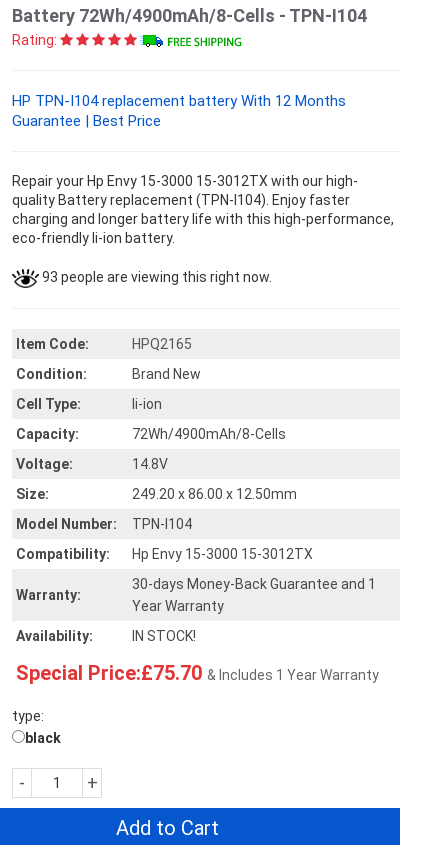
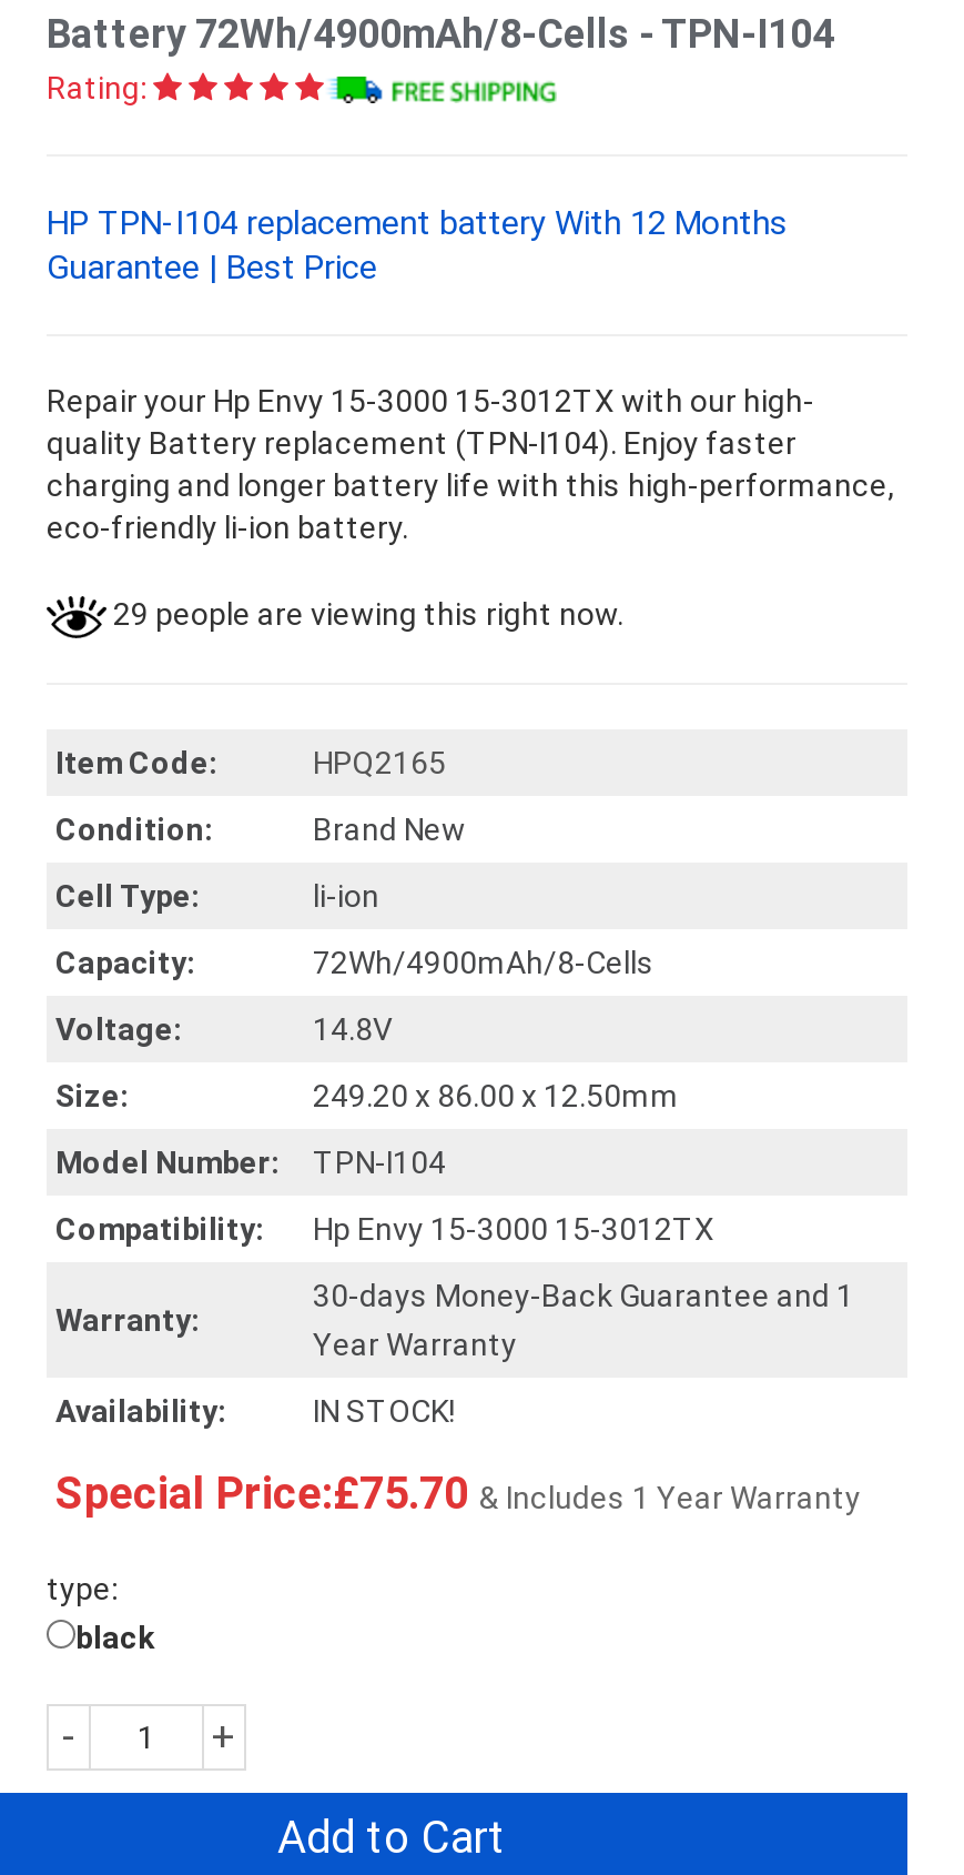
- 93 people are viewing this right now.
+ 29 people are viewing this right now.
